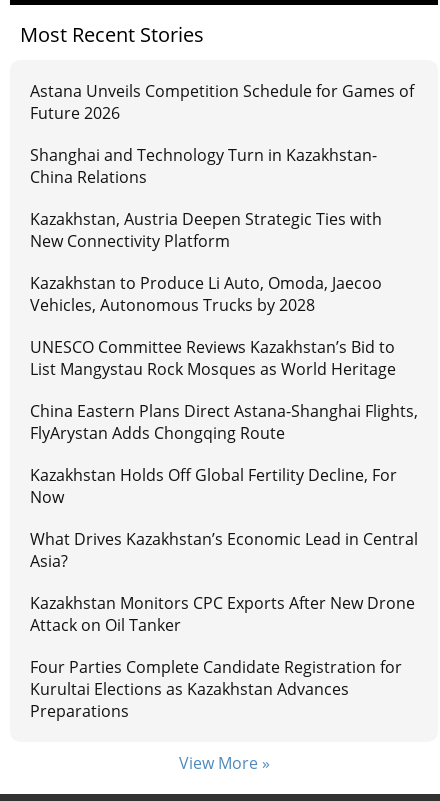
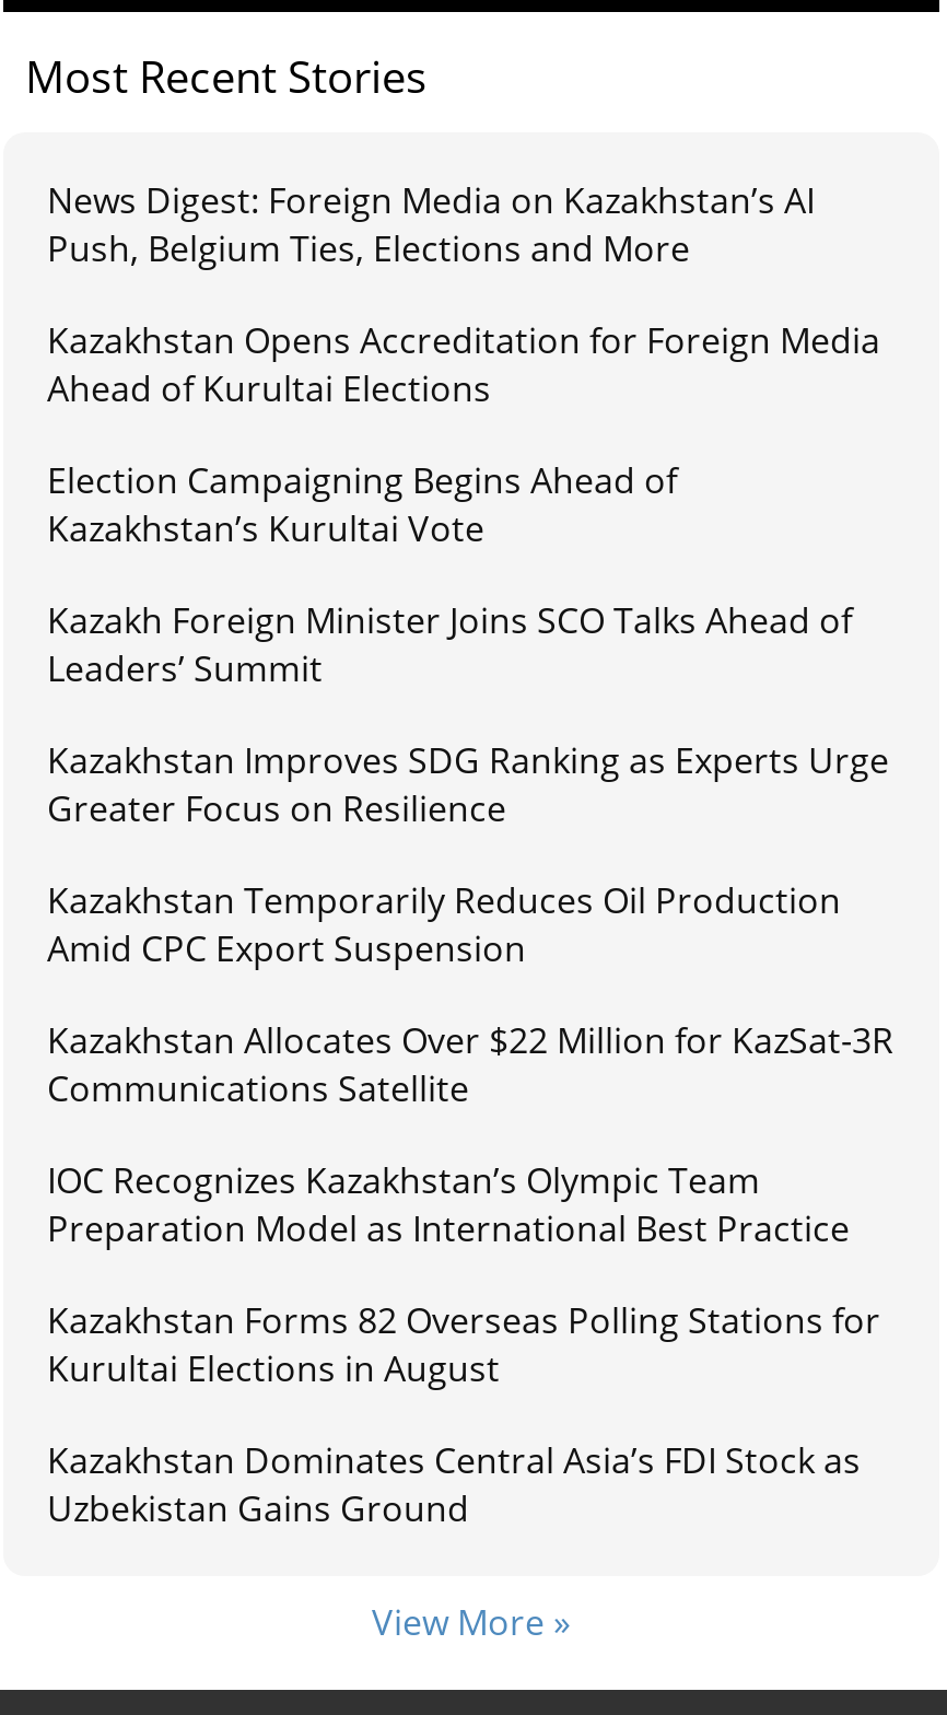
- Astana Unveils Competition Schedule for Games of
- Future 2026
+ News Digest: Foreign Media on Kazakhstan’s AI
+ Push, Belgium Ties, Elections and More

- Shanghai and Technology Turn in Kazakhstan-
- China Relations
+ Kazakhstan Opens Accreditation for Foreign Media
+ Ahead of Kurultai Elections

- Kazakhstan, Austria Deepen Strategic Ties with
- New Connectivity Platform
+ Election Campaigning Begins Ahead of
+ Kazakhstan’s Kurultai Vote

- Kazakhstan to Produce Li Auto, Omoda, Jaecoo
- Vehicles, Autonomous Trucks by 2028
+ Kazakh Foreign Minister Joins SCO Talks Ahead of
+ Leaders’ Summit

- UNESCO Committee Reviews Kazakhstan’s Bid to
- List Mangystau Rock Mosques as World Heritage
+ Kazakhstan Improves SDG Ranking as Experts Urge
+ Greater Focus on Resilience

- China Eastern Plans Direct Astana-Shanghai Flights,
- FlyArystan Adds Chongqing Route
+ Kazakhstan Temporarily Reduces Oil Production
+ Amid CPC Export Suspension

- Kazakhstan Holds Off Global Fertility Decline, For
- Now
+ Kazakhstan Allocates Over $22 Million for KazSat-3R
+ Communications Satellite

- What Drives Kazakhstan’s Economic Lead in Central
- Asia?
+ IOC Recognizes Kazakhstan’s Olympic Team
+ Preparation Model as International Best Practice

- Kazakhstan Monitors CPC Exports After New Drone
- Attack on Oil Tanker
+ Kazakhstan Forms 82 Overseas Polling Stations for
+ Kurultai Elections in August

- Four Parties Complete Candidate Registration for
- Kurultai Elections as Kazakhstan Advances
- Preparations
+ Kazakhstan Dominates Central Asia’s FDI Stock as
+ Uzbekistan Gains Ground
